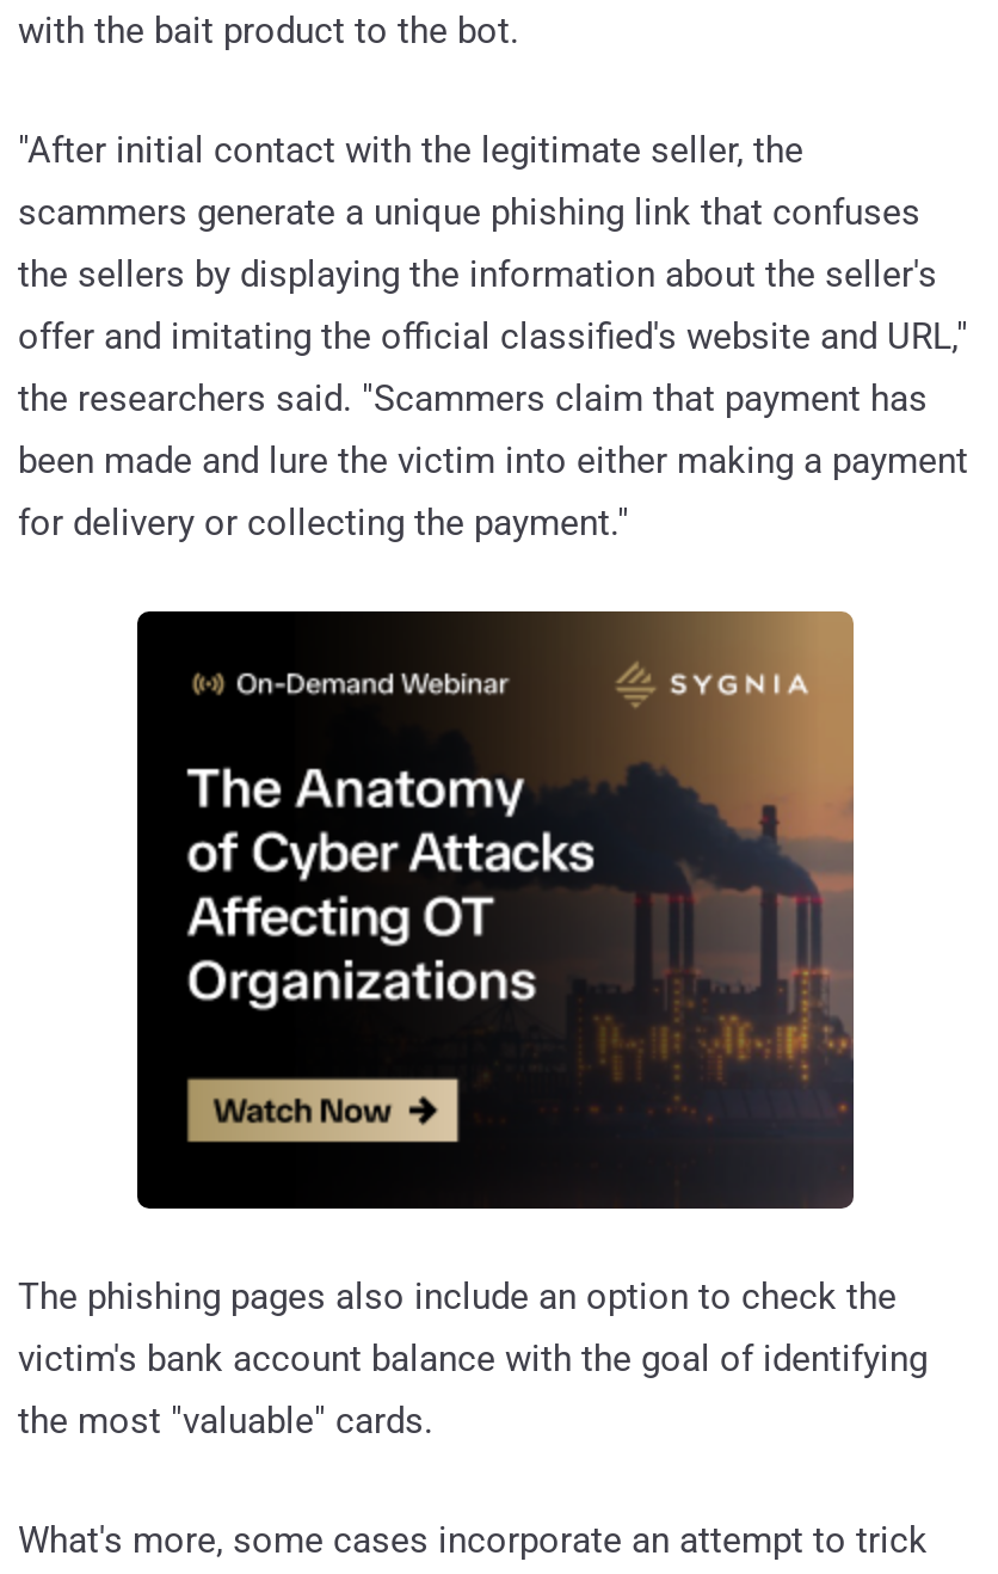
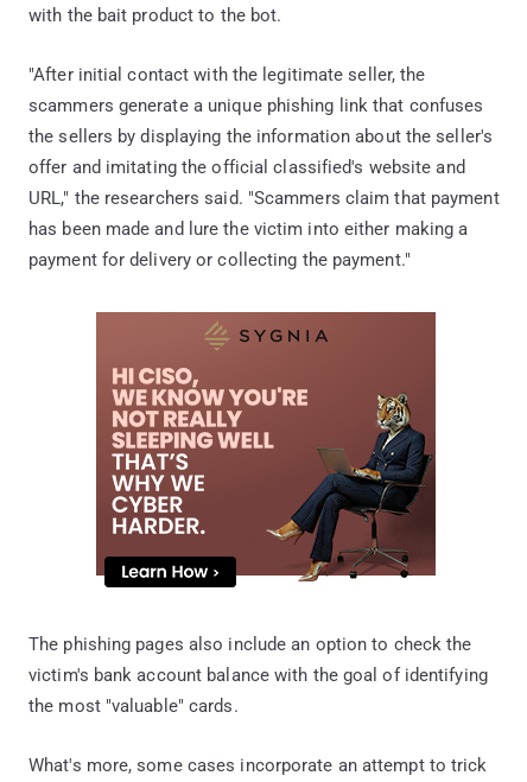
- [image]
+ [image]
